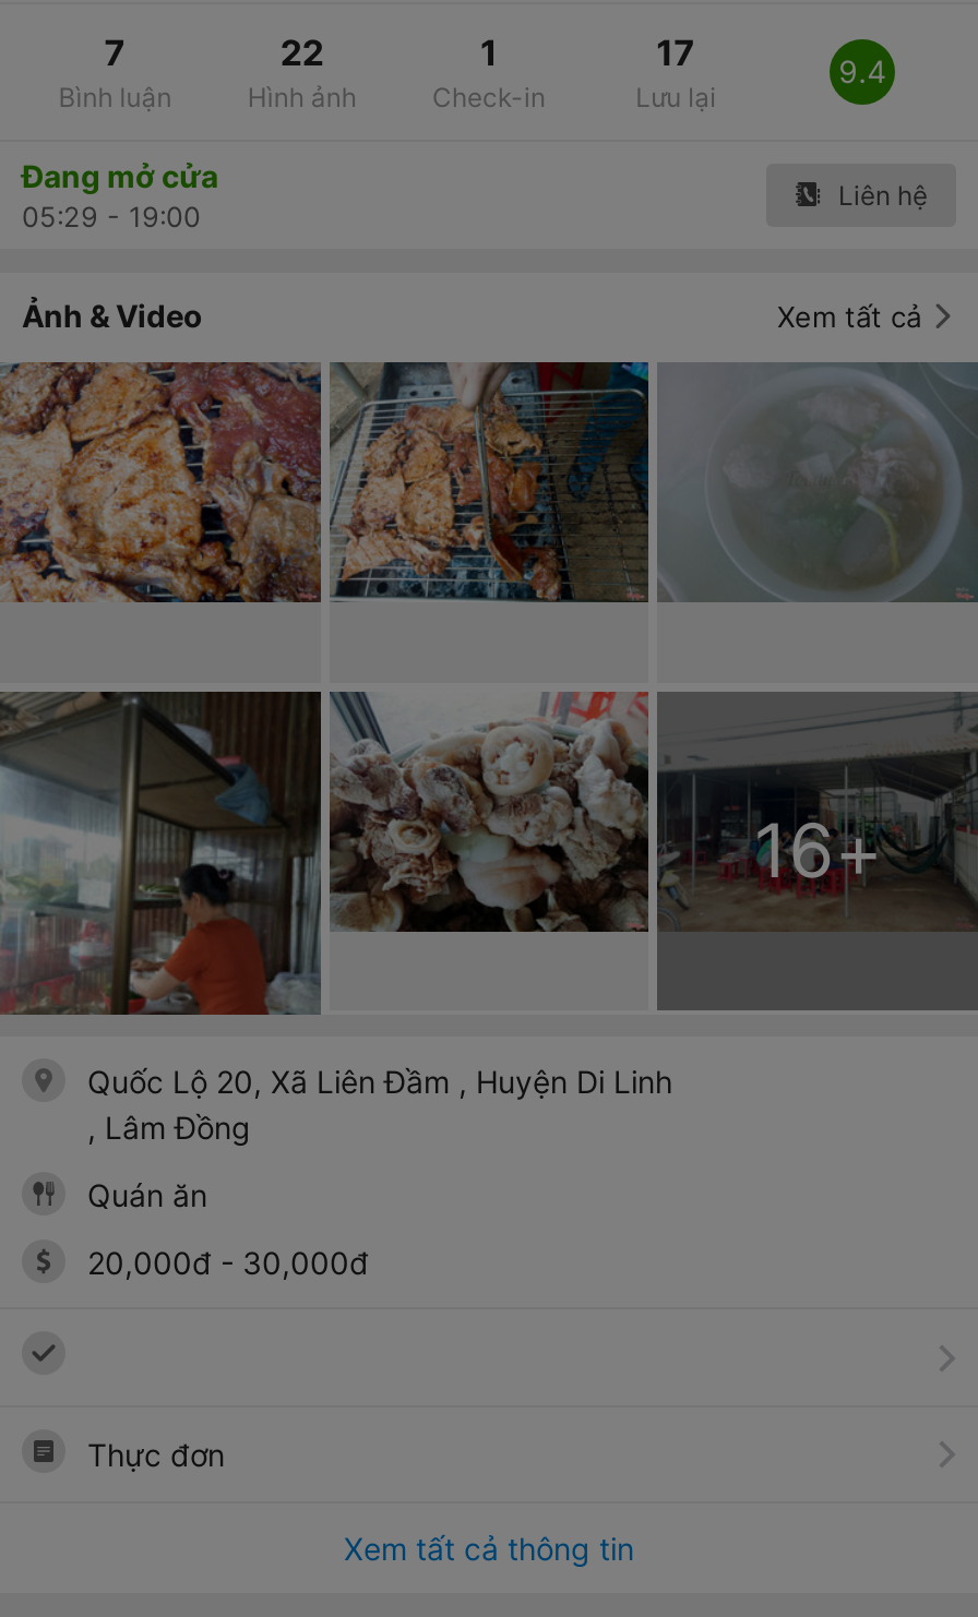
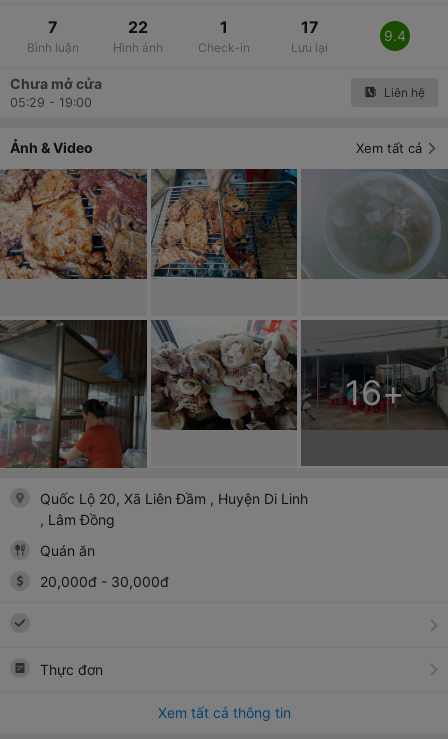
- Đang mở cửa
+ Chưa mở cửa
